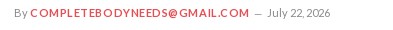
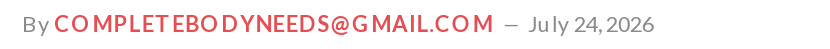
- By COMPLETEBODYNEEDS@GMAIL.COM July 22, 2026
+ By COMPLETEBODYNEEDS@GMAIL.COM July 24, 2026
